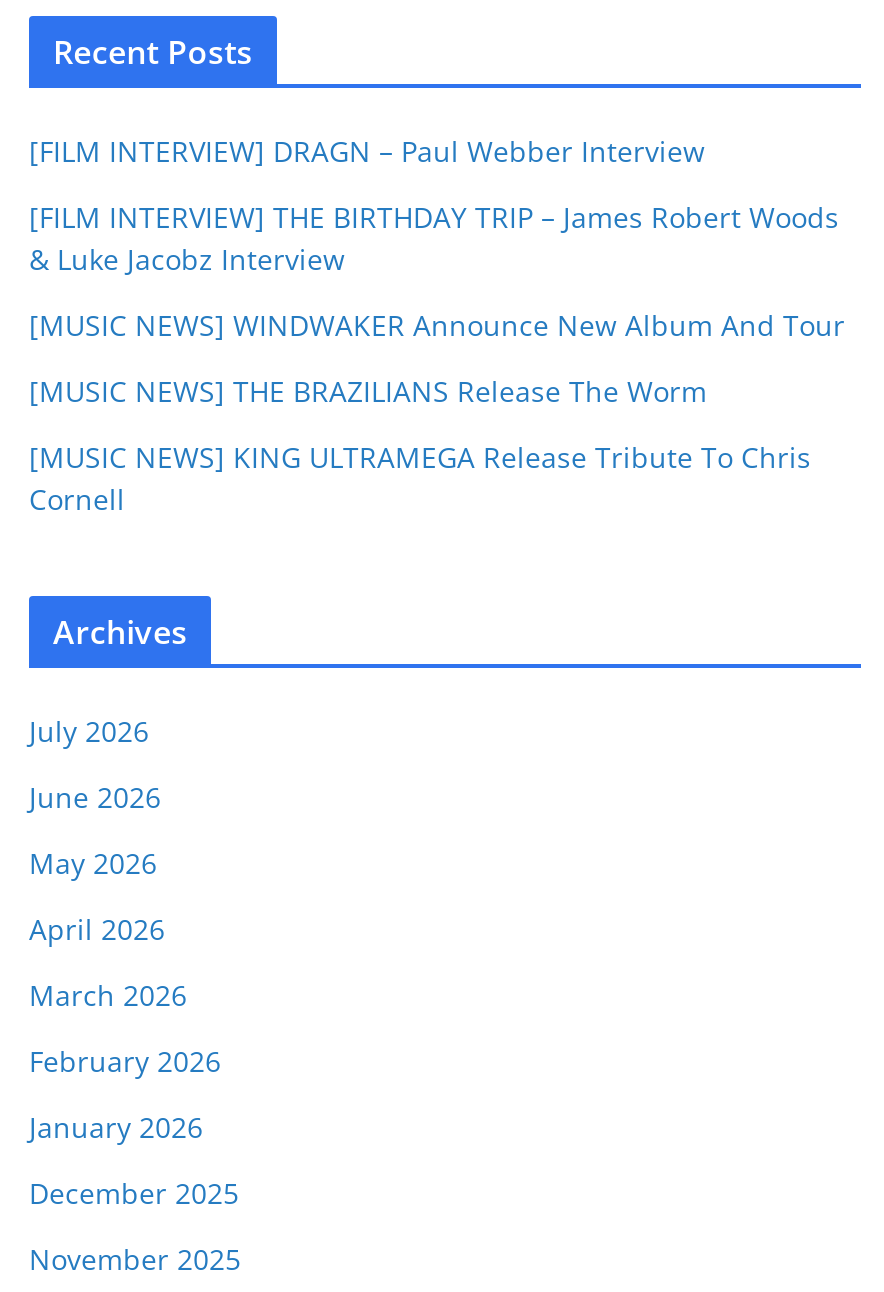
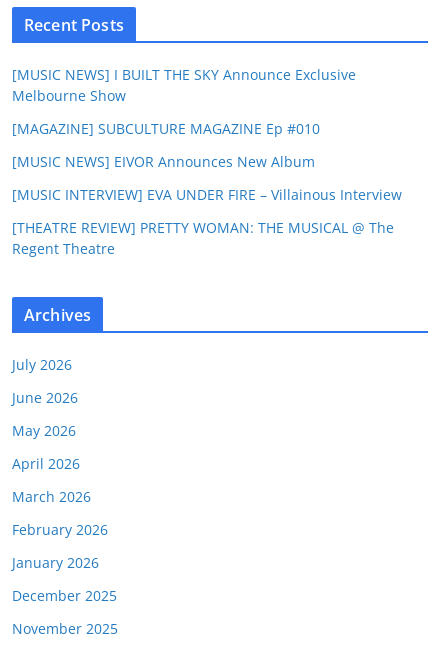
- [FILM INTERVIEW] DRAGN – Paul Webber Interview
+ [MUSIC NEWS] I BUILT THE SKY Announce Exclusive
+ Melbourne Show

- [FILM INTERVIEW] THE BIRTHDAY TRIP – James Robert Woods
- & Luke Jacobz Interview
+ [MAGAZINE] SUBCULTURE MAGAZINE Ep #010

- [MUSIC NEWS] WINDWAKER Announce New Album And Tour
+ [MUSIC NEWS] EIVOR Announces New Album

- [MUSIC NEWS] THE BRAZILIANS Release The Worm
+ [MUSIC INTERVIEW] EVA UNDER FIRE – Villainous Interview

- [MUSIC NEWS] KING ULTRAMEGA Release Tribute To Chris
- Cornell
+ [THEATRE REVIEW] PRETTY WOMAN: THE MUSICAL @ The
+ Regent Theatre
